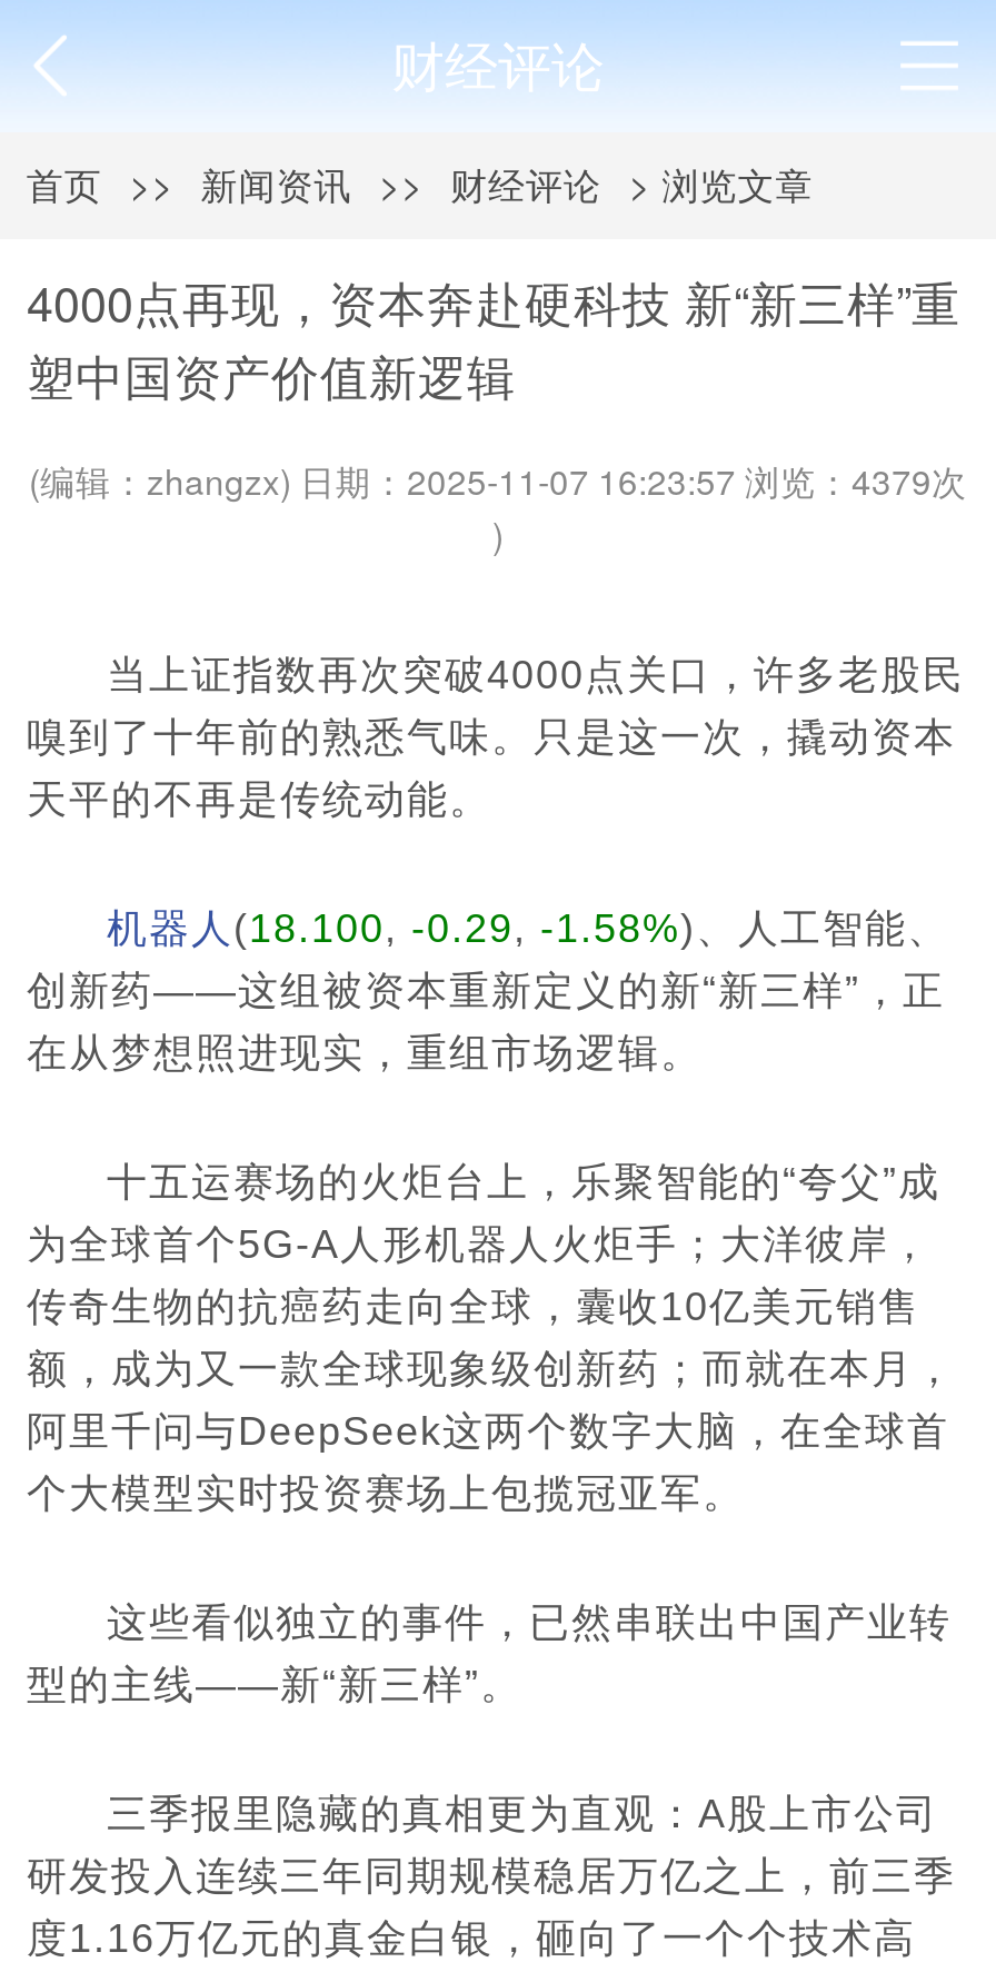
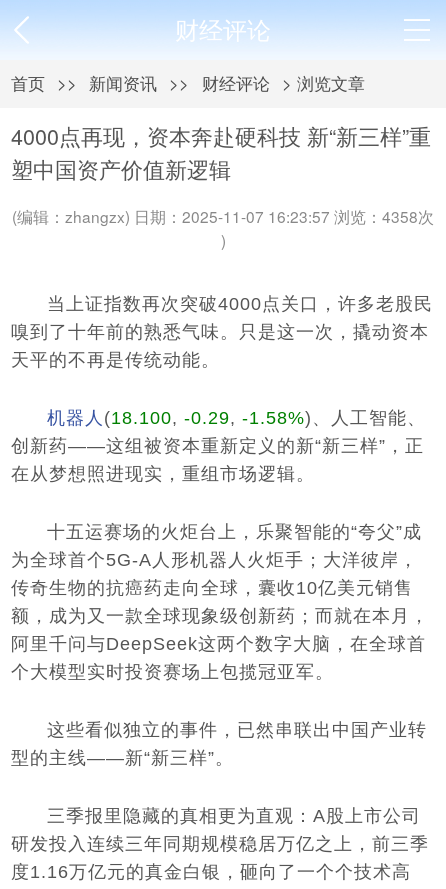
- (编辑：zhangzx) 日期：2025-11-07 16:23:57 浏览：4379次
+ (编辑：zhangzx) 日期：2025-11-07 16:23:57 浏览：4358次
